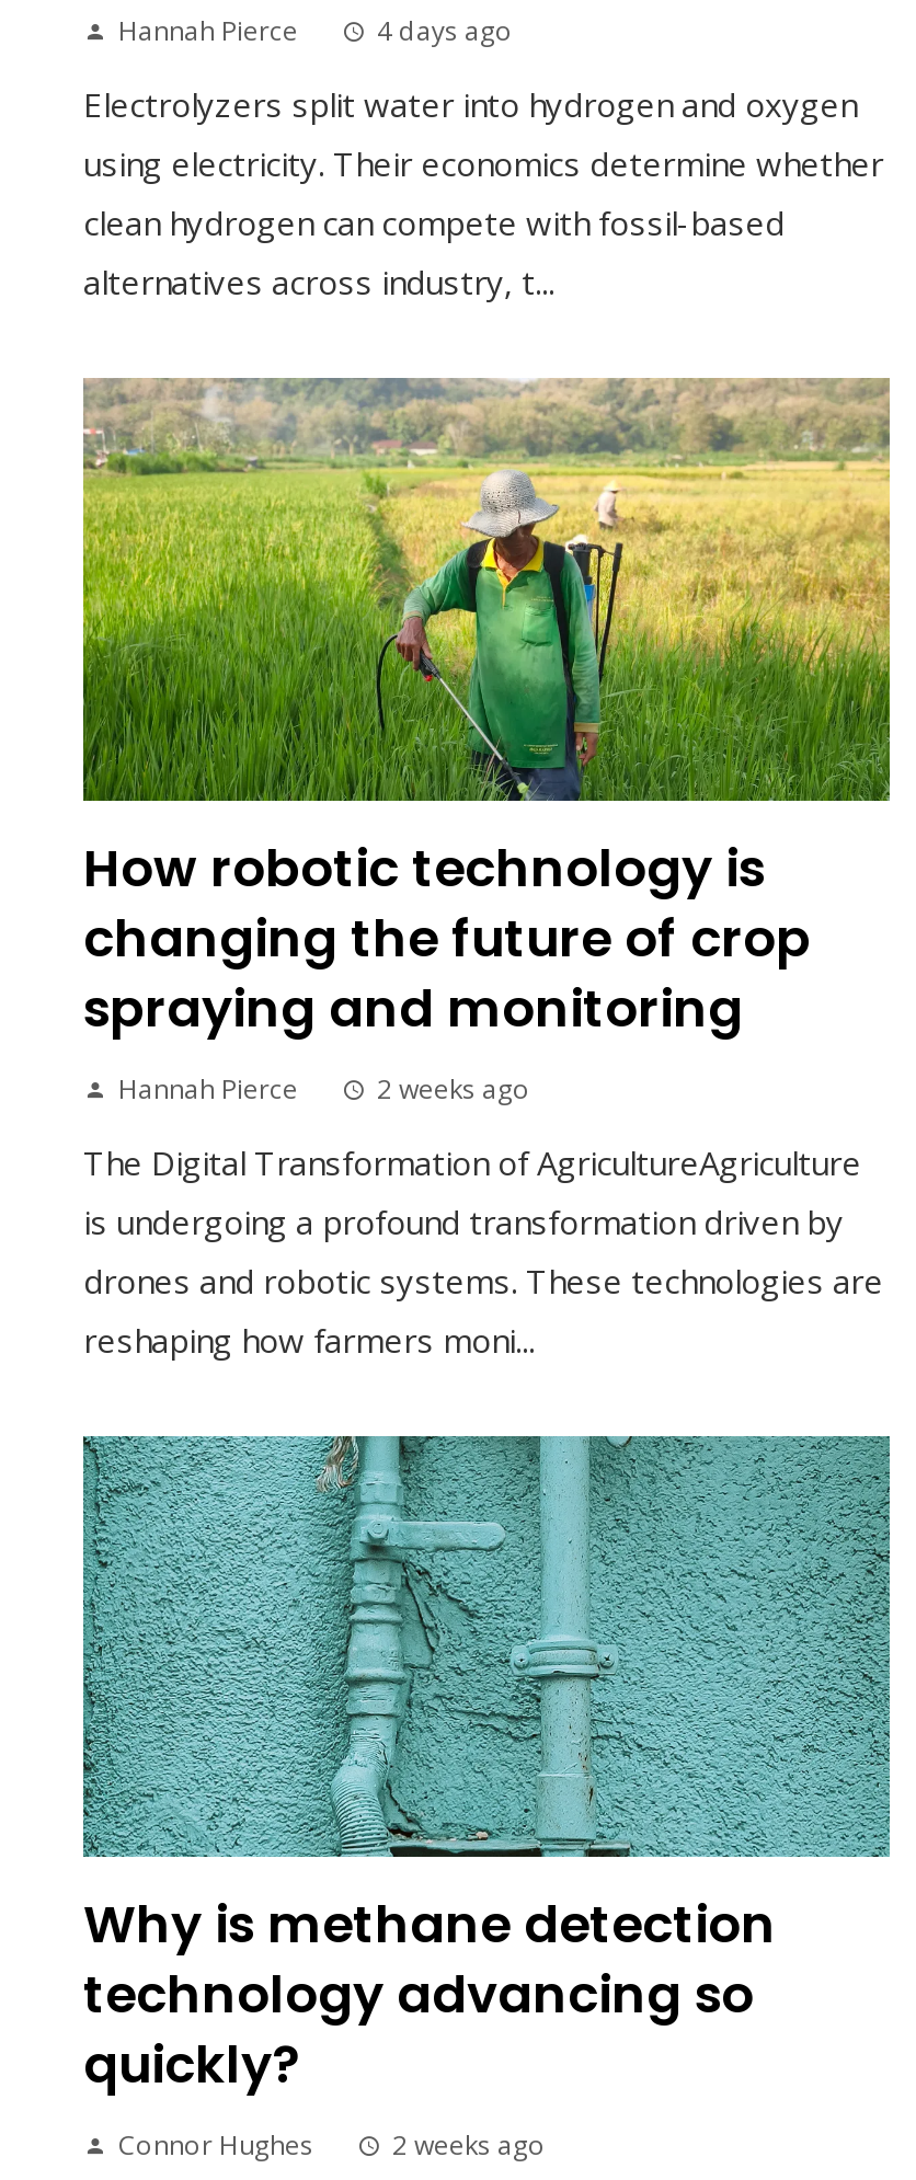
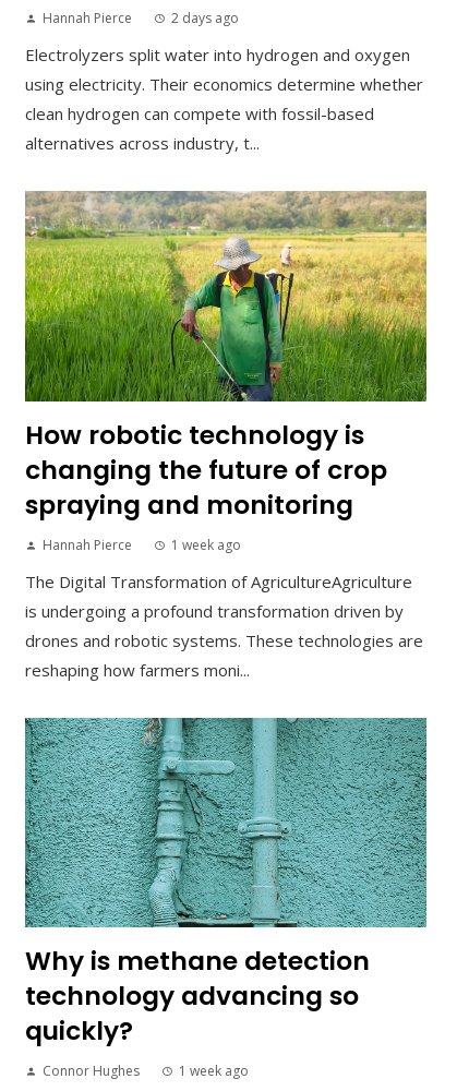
- 4 days ago
+ 2 days ago

- 2 weeks ago
+ 1 week ago

- 2 weeks ago
+ 1 week ago
